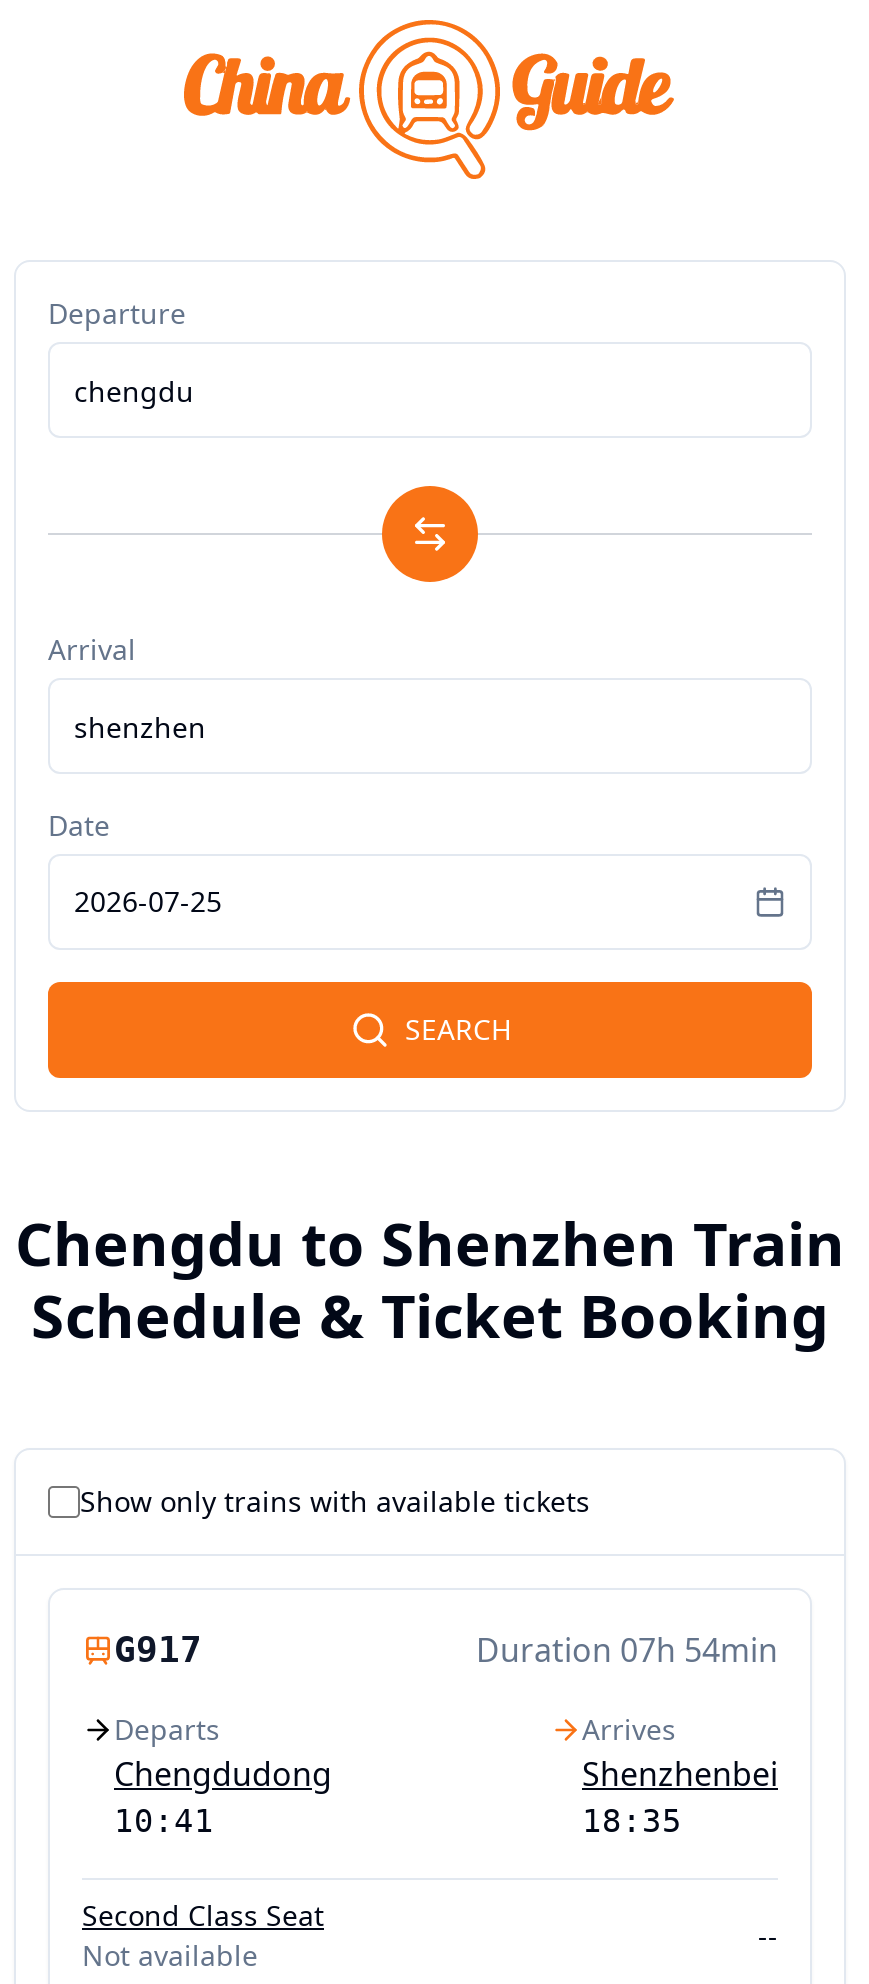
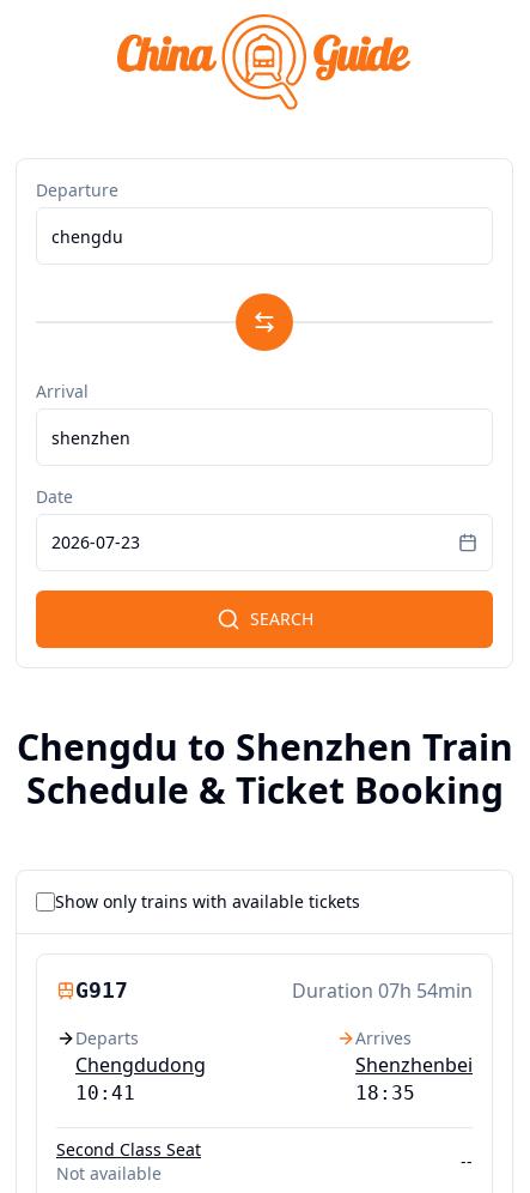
- 2026-07-25
+ 2026-07-23
